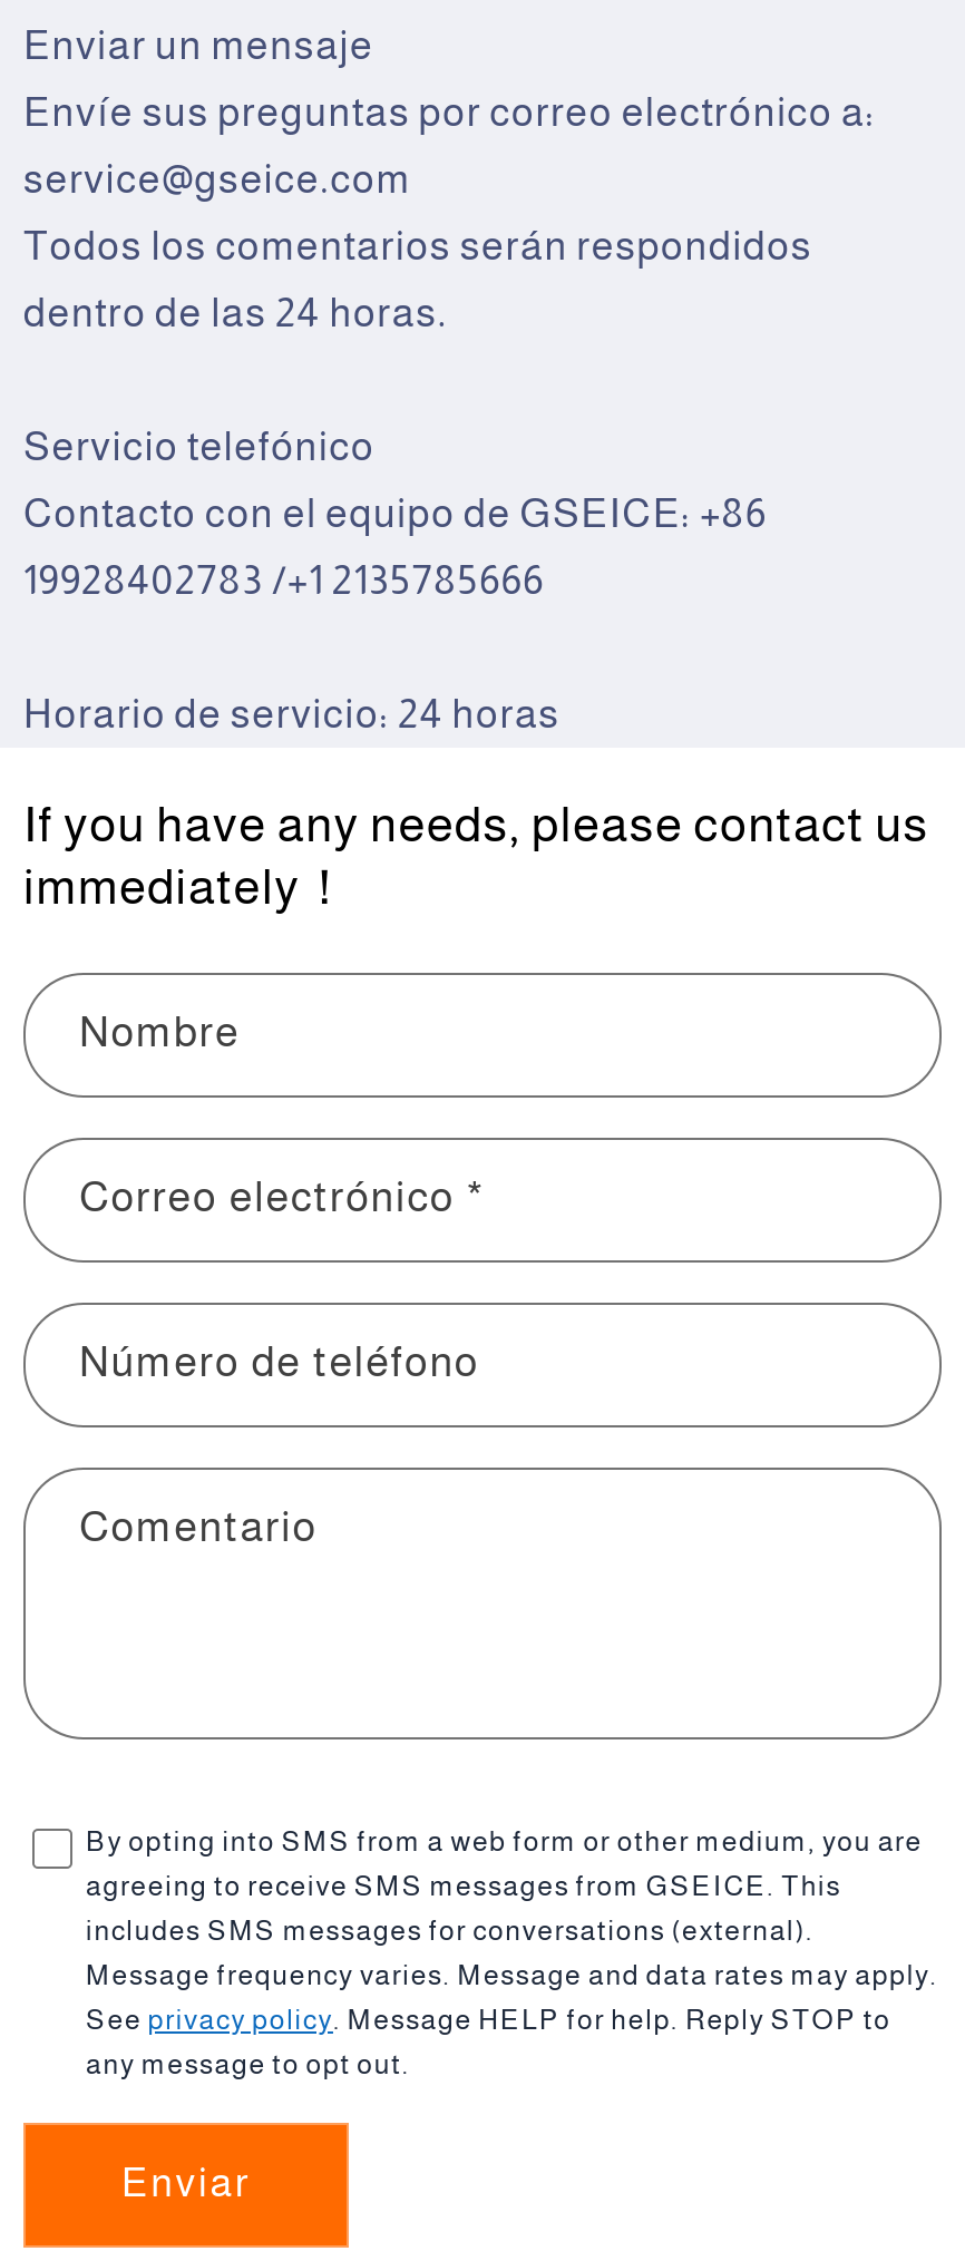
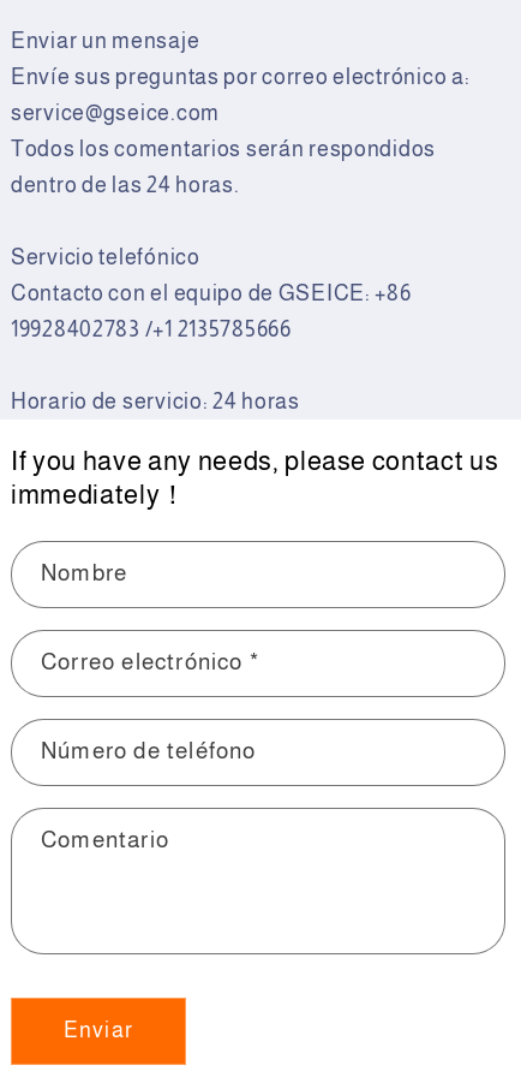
- By opting into SMS from a web form or other medium, you are
- agreeing to receive SMS messages from GSEICE. This
- includes SMS messages for conversations (external).
- Message frequency varies. Message and data rates may apply.
- See privacy policy. Message HELP for help. Reply STOP to
- any message to opt out.
